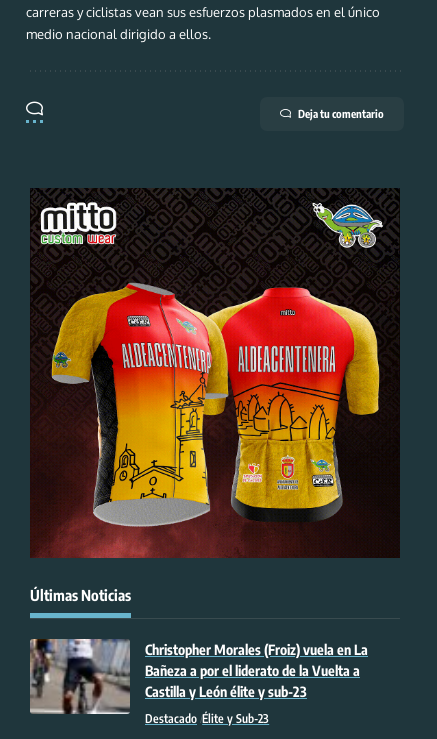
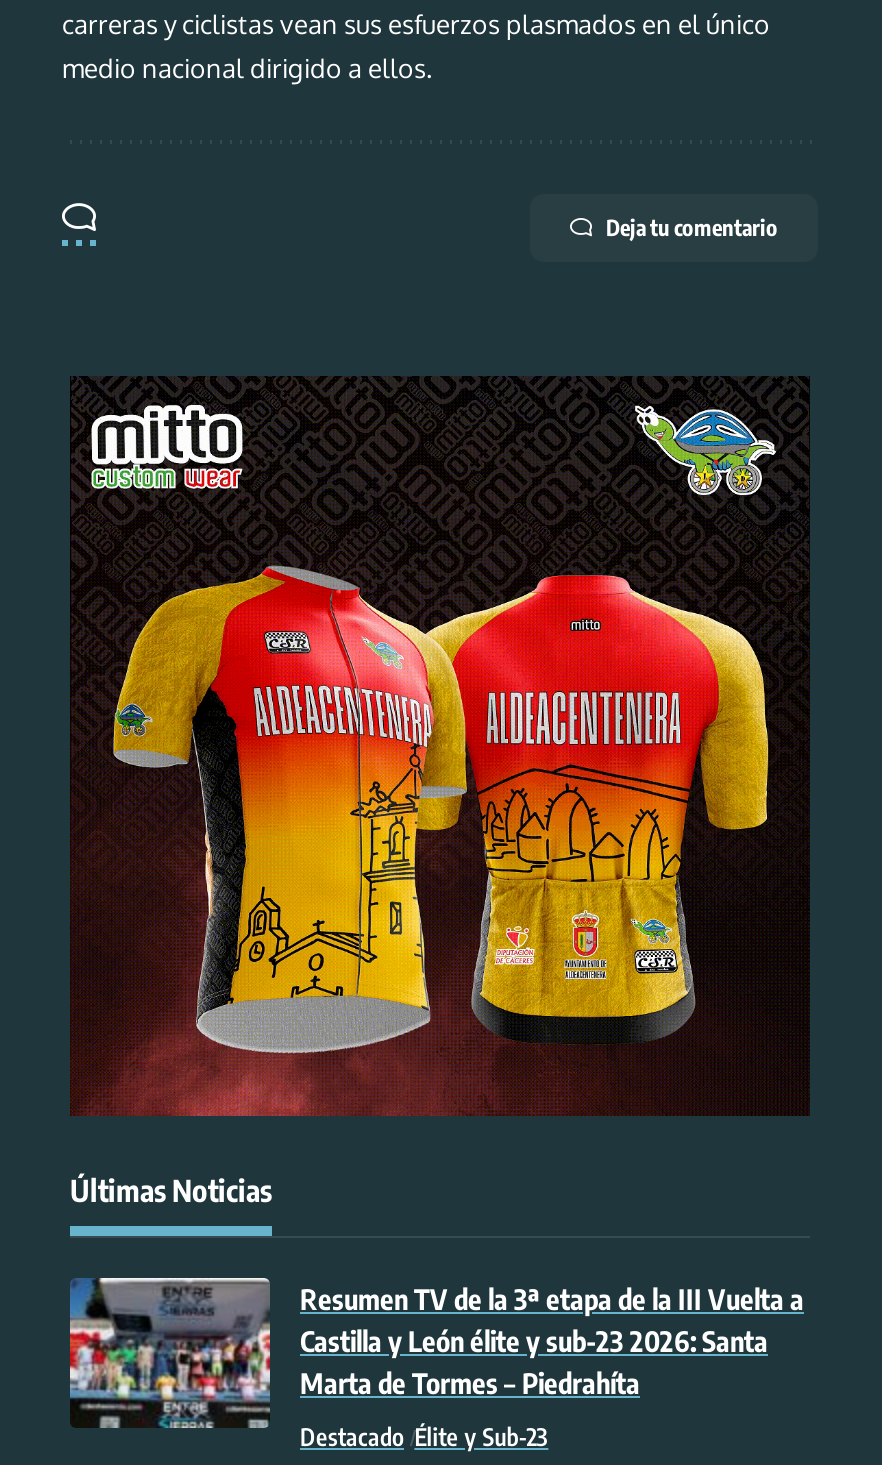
- [image]
- Christopher Morales (Froiz) vuela en La
- Bañeza a por el liderato de la Vuelta a
- Castilla y León élite y sub-23
+ [image]
+ Resumen TV de la 3ª etapa de la III Vuelta a
+ Castilla y León élite y sub-23 2026: Santa
+ Marta de Tormes – Piedrahíta
